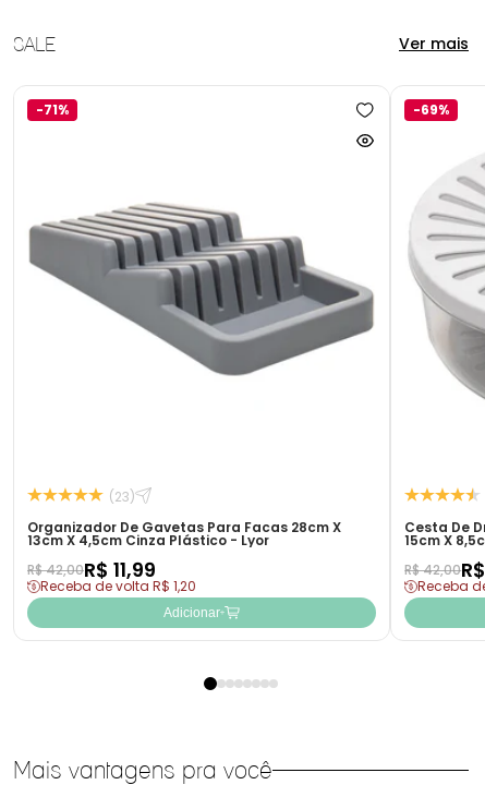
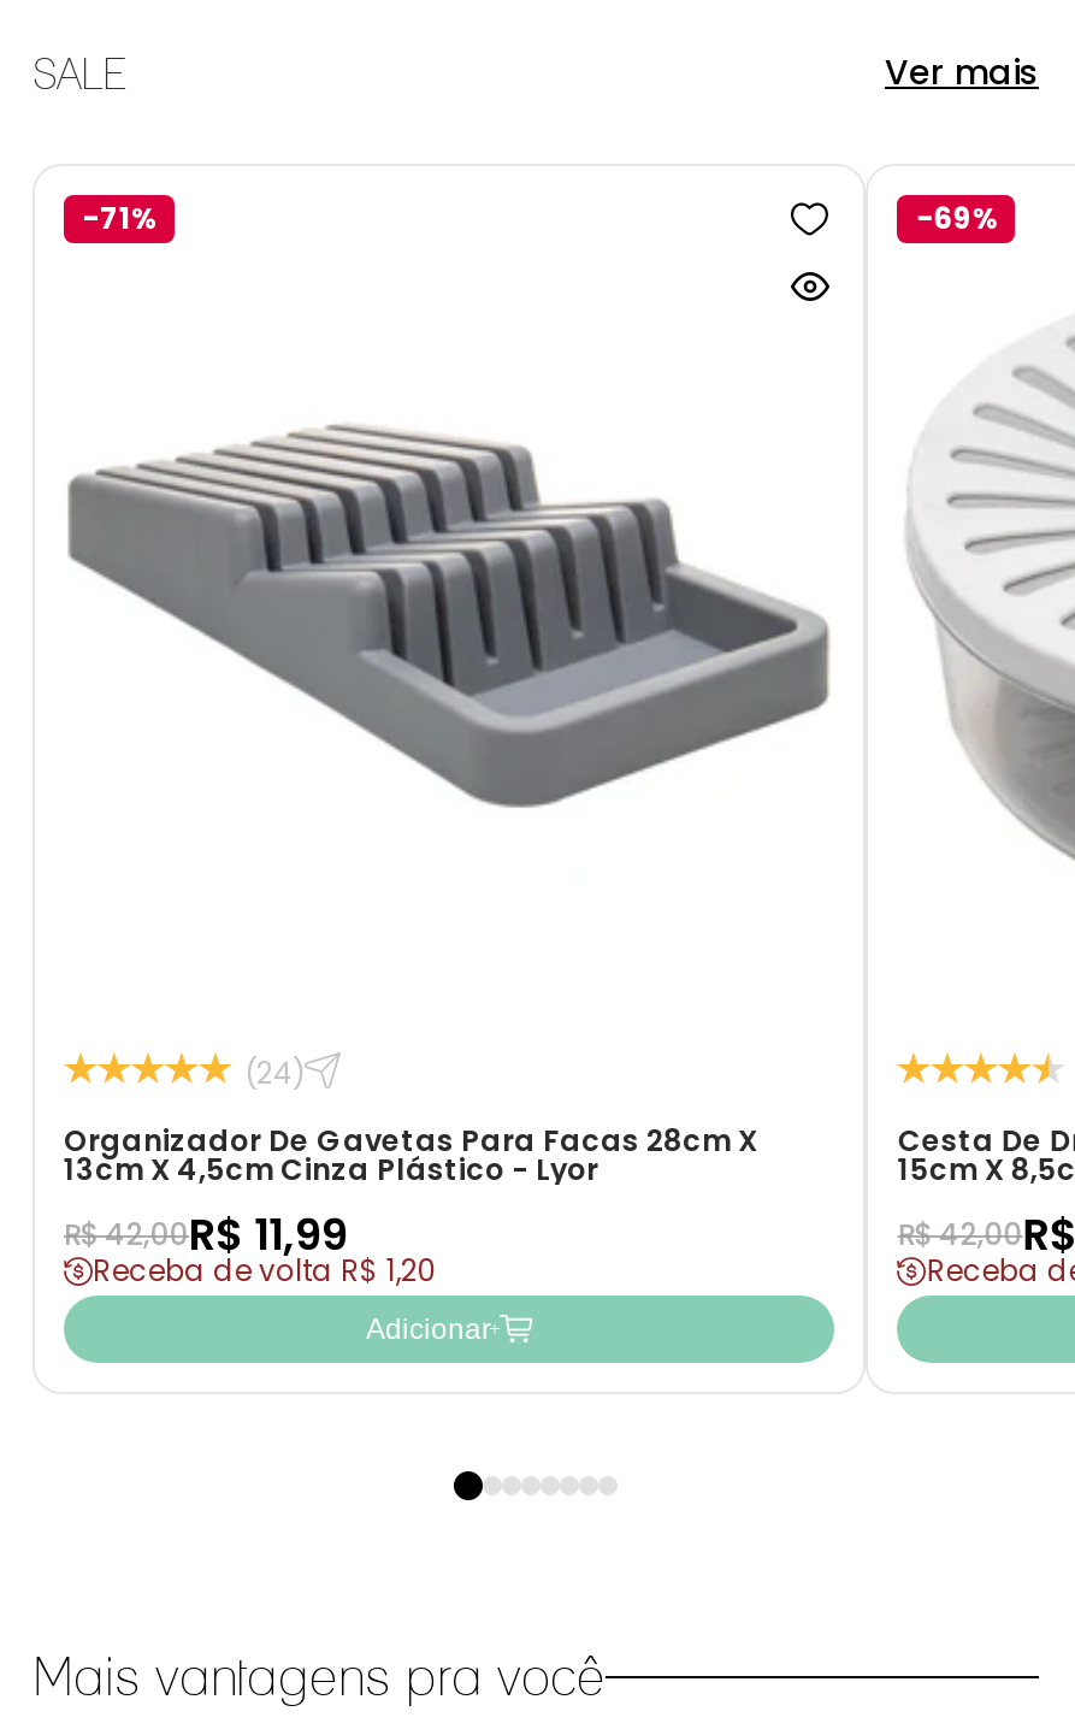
- (23)
+ (24)
